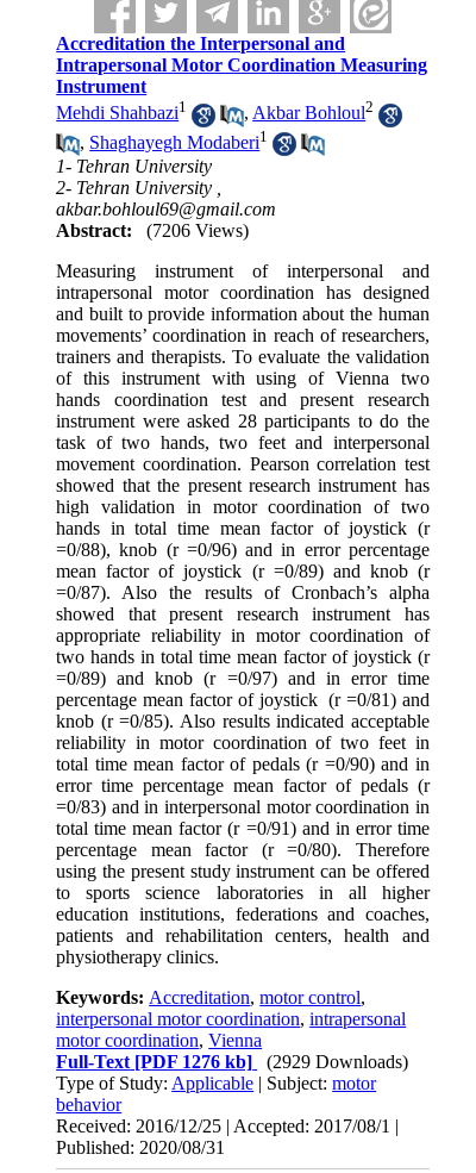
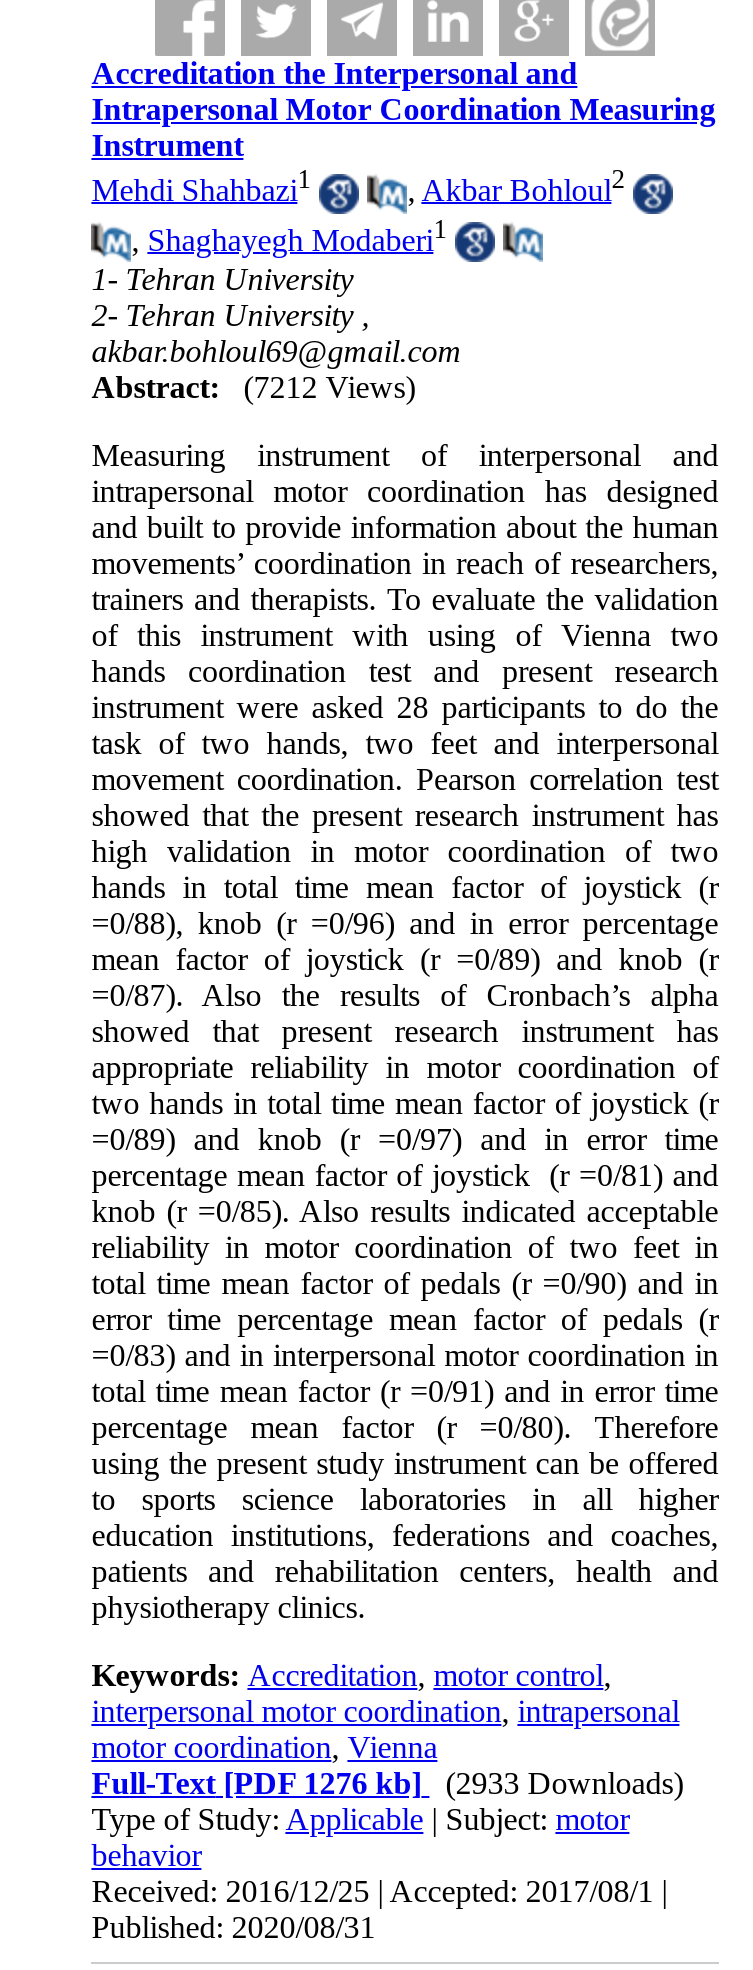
- Abstract: (7206 Views)
+ Abstract: (7212 Views)

- Full-Text [PDF 1276 kb] (2929 Downloads)
+ Full-Text [PDF 1276 kb] (2933 Downloads)
